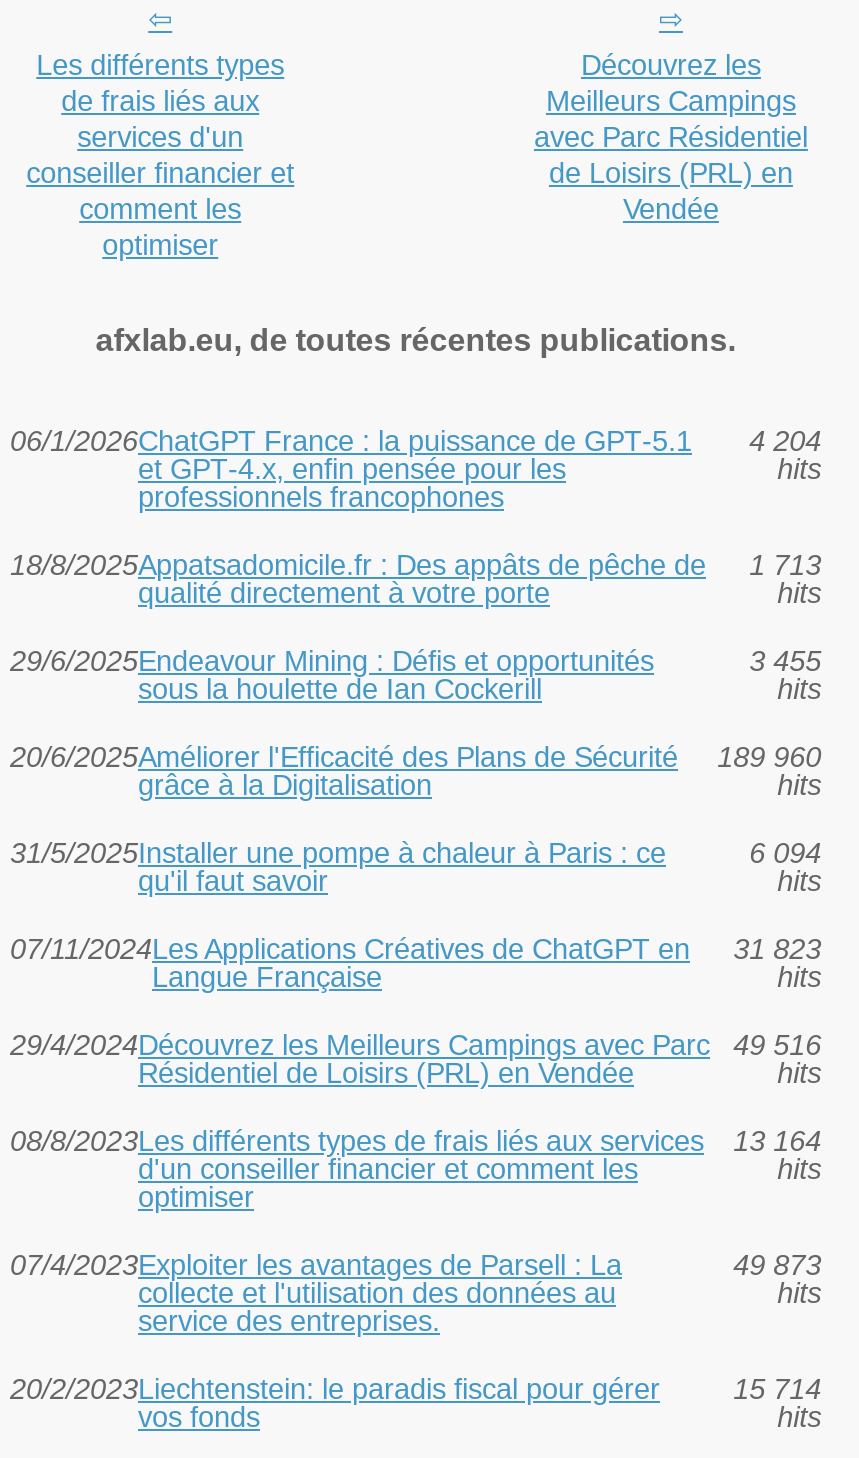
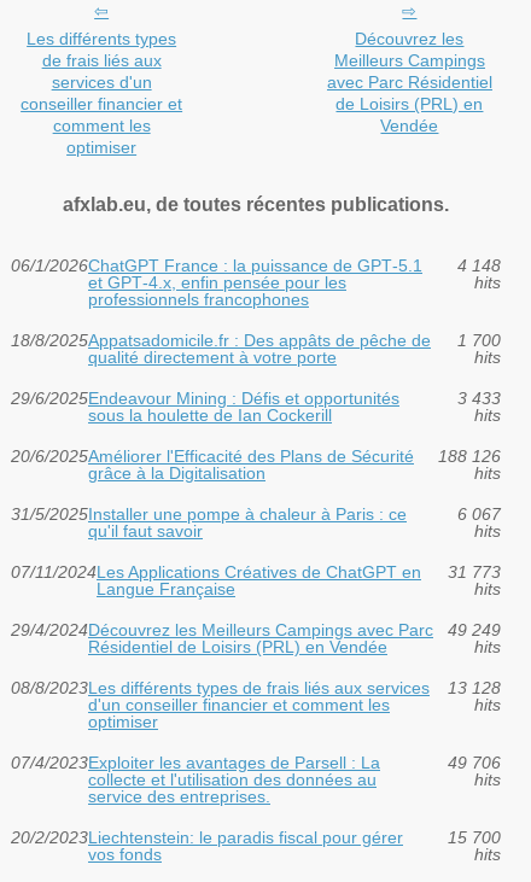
- 06/1/2026ChatGPT France : la puissance de GPT‑5.1 4 204
+ 06/1/2026ChatGPT France : la puissance de GPT‑5.1 4 148

- 18/8/2025Appatsadomicile.fr : Des appâts de pêche de 1 713
+ 18/8/2025Appatsadomicile.fr : Des appâts de pêche de 1 700

- 3 455
+ 3 433

- 20/6/2025Améliorer l'Efficacité des Plans de Sécurité 189 960
+ 20/6/2025Améliorer l'Efficacité des Plans de Sécurité 188 126

- 6 094
+ 6 067

- 07/11/2024Les Applications Créatives de ChatGPT en 31 823
+ 07/11/2024Les Applications Créatives de ChatGPT en 31 773

- 29/4/2024Découvrez les Meilleurs Campings avec Parc 49 516
+ 29/4/2024Découvrez les Meilleurs Campings avec Parc 49 249

- 08/8/2023Les différents types de frais liés aux services 13 164
+ 08/8/2023Les différents types de frais liés aux services 13 128

- 49 873
+ 49 706

- 15 714
+ 15 700
